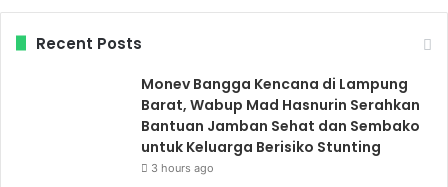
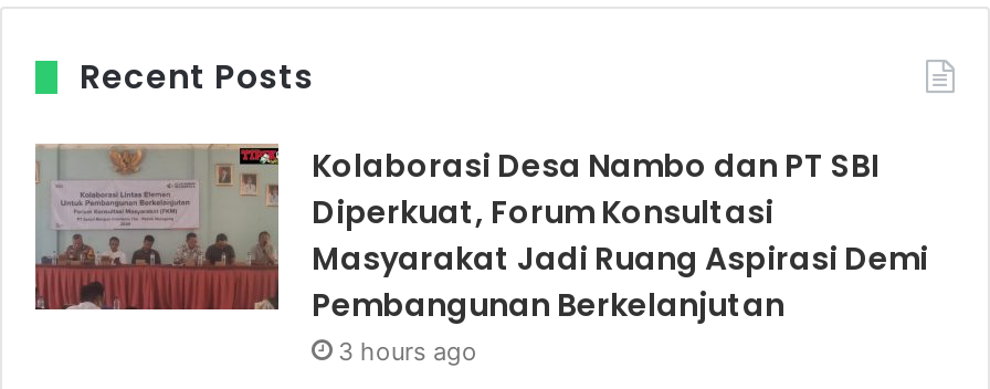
+ [image]

- Monev Bangga Kencana di Lampung
- Barat, Wabup Mad Hasnurin Serahkan
- Bantuan Jamban Sehat dan Sembako
- untuk Keluarga Berisiko Stunting
+ Kolaborasi Desa Nambo dan PT SBI
+ Diperkuat, Forum Konsultasi
+ Masyarakat Jadi Ruang Aspirasi Demi
+ Pembangunan Berkelanjutan
